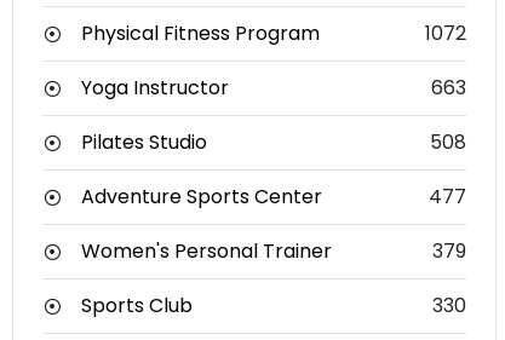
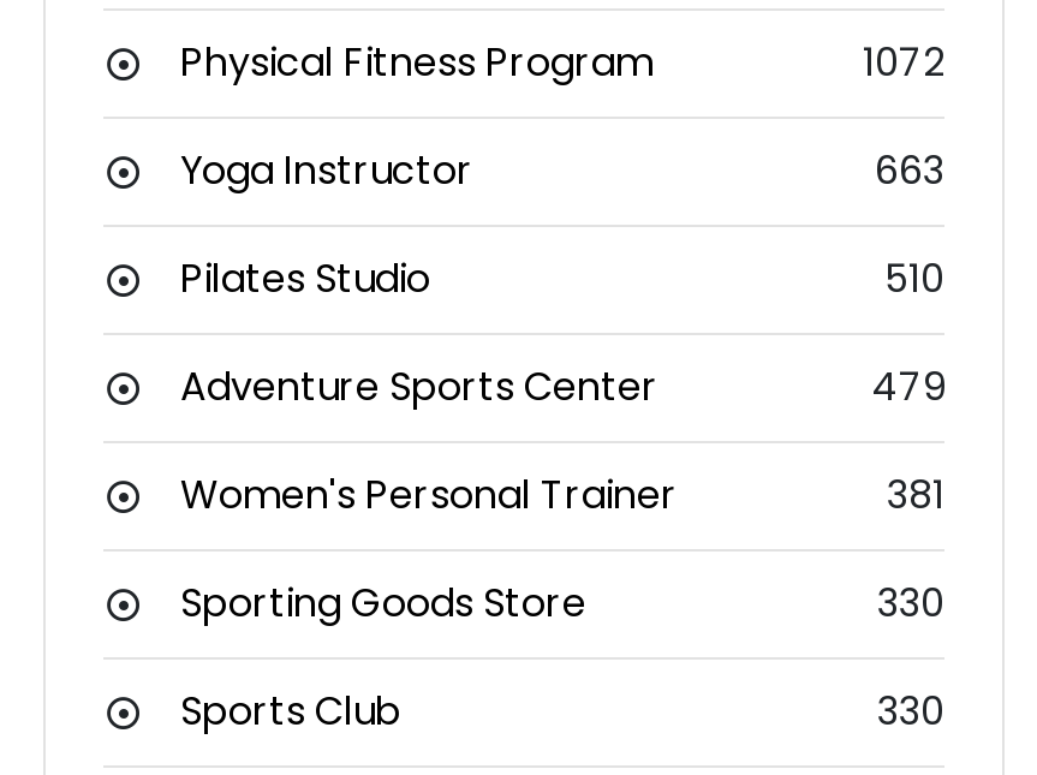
- 508
+ 510

- 477
+ 479

- 379
+ 381
+ Sporting Goods Store
+ 330
